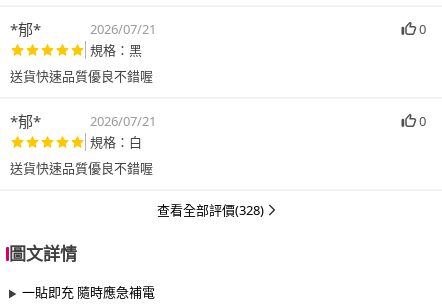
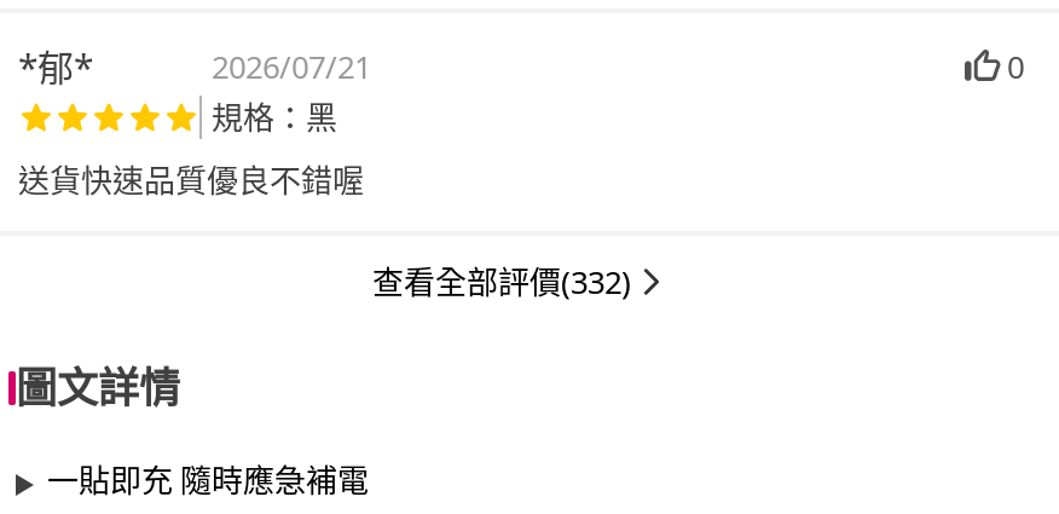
- *郁*
- 2026/07/21
- 0
- 規格：白
- 送貨快速品質優良不錯喔
- 查看全部評價(328)
+ 查看全部評價(332)
